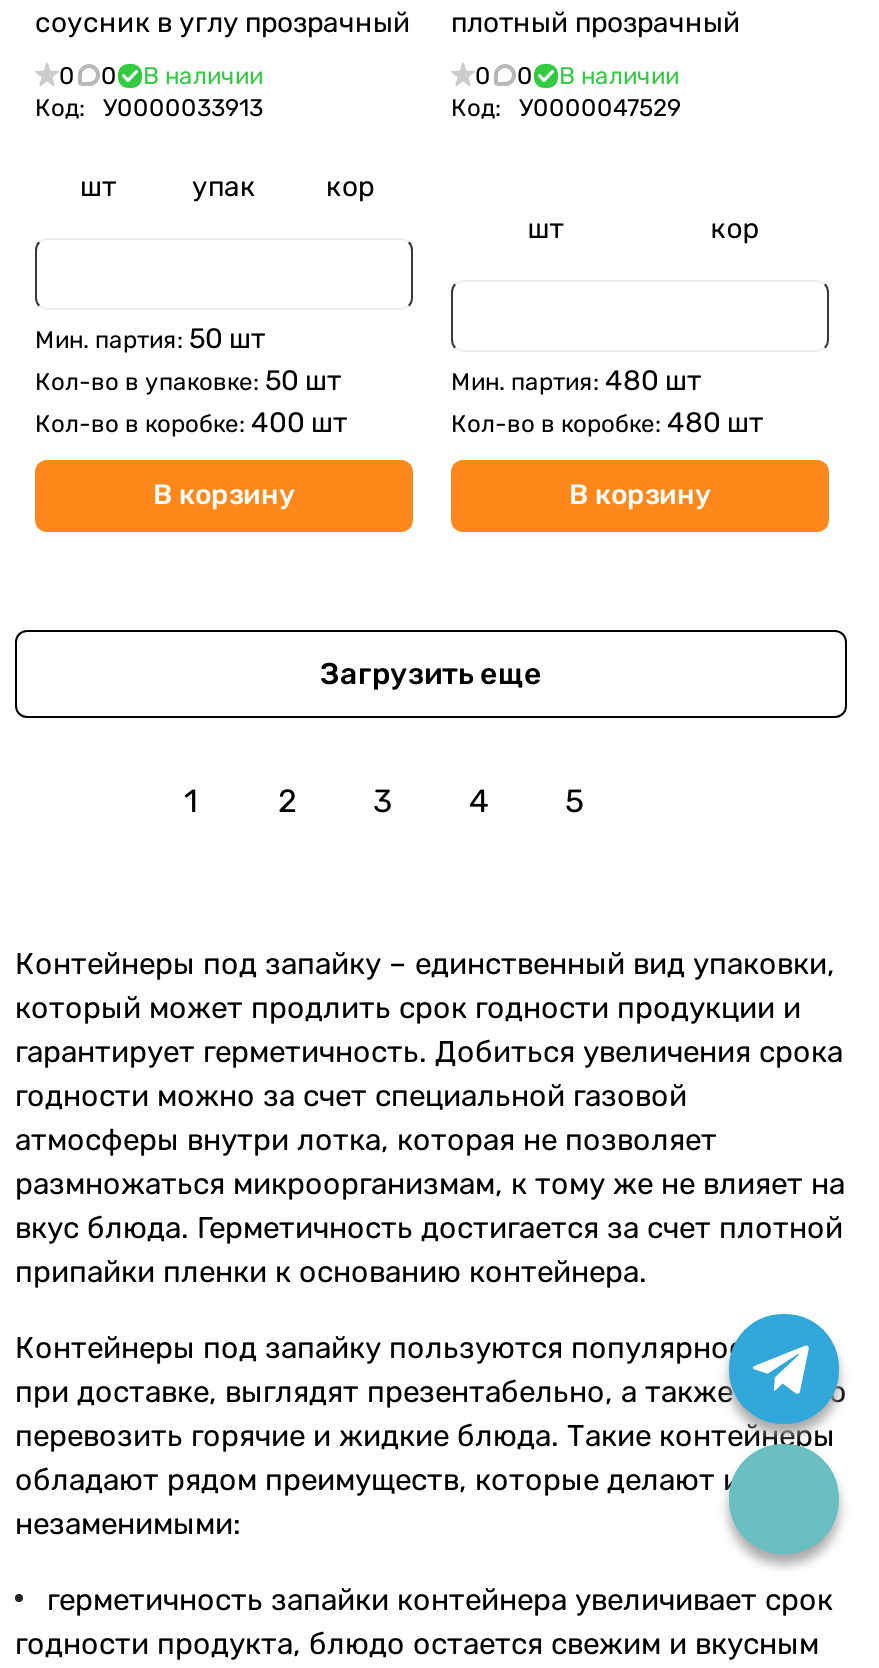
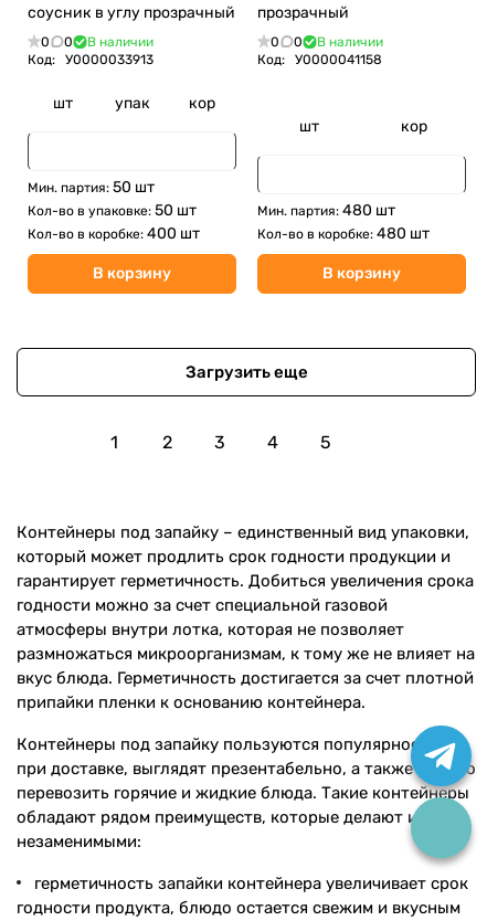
- плотный прозрачный
+ прозрачный

- Код: У0000047529
+ Код: У0000041158
